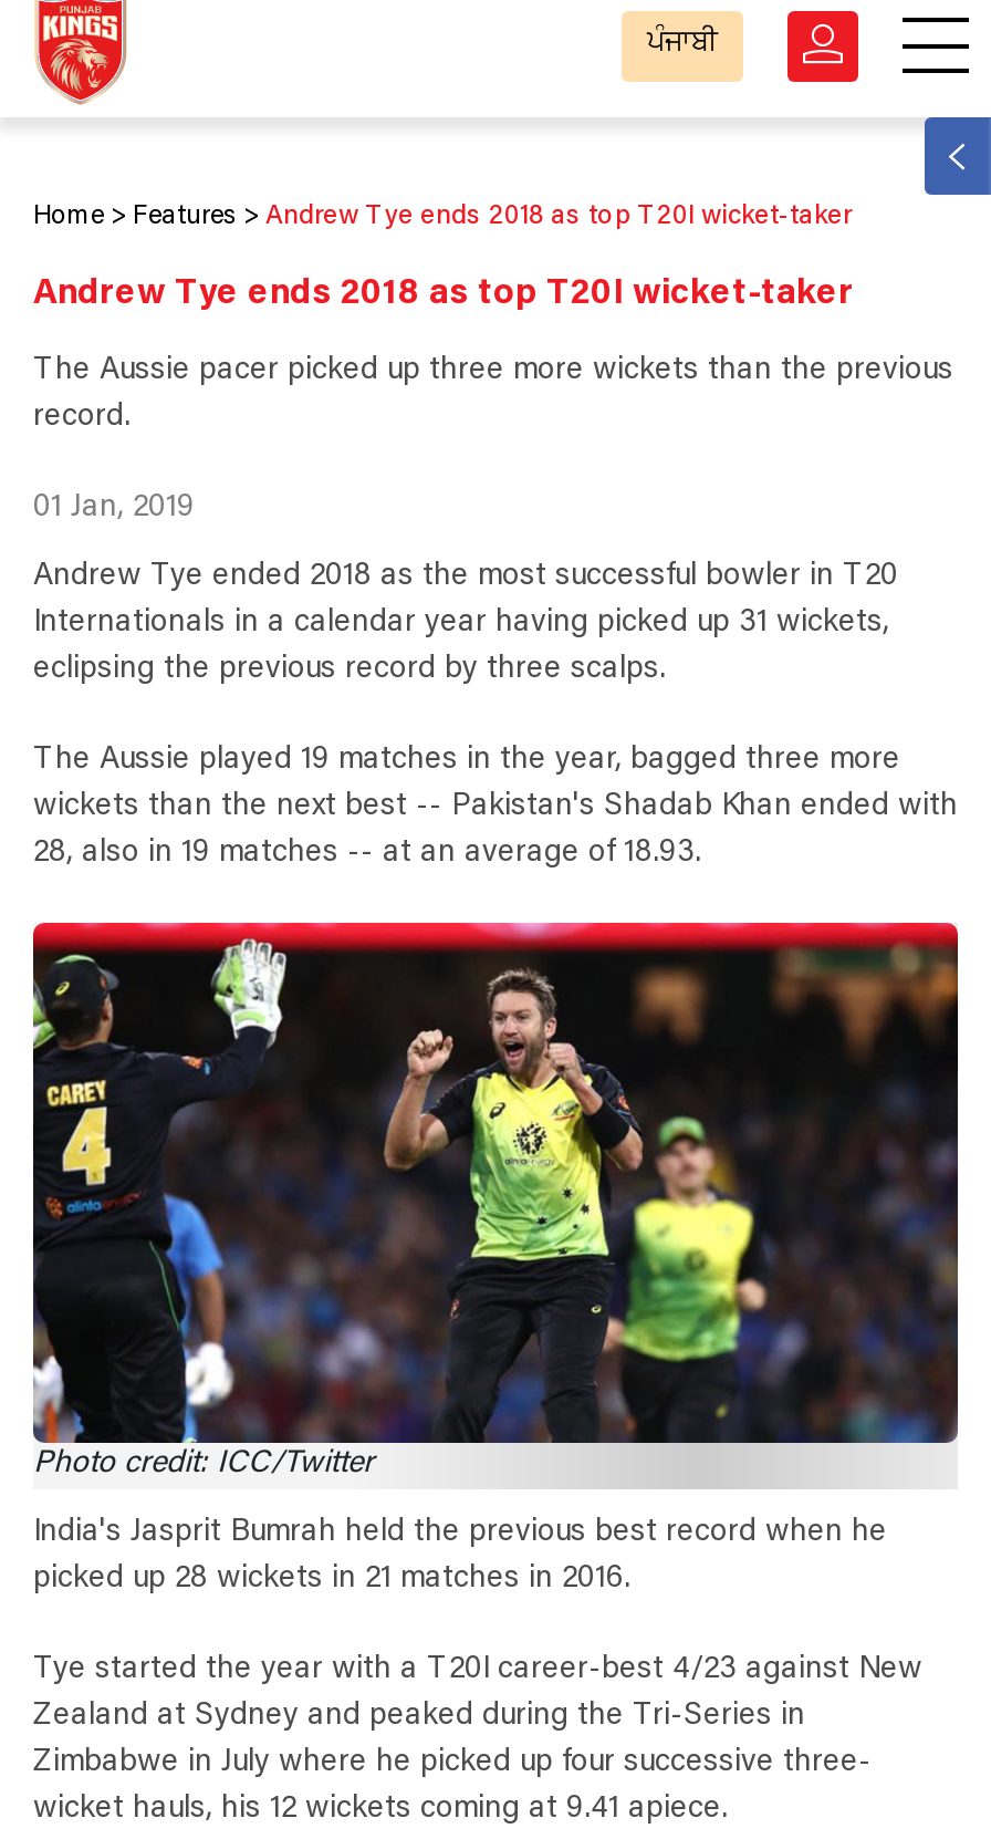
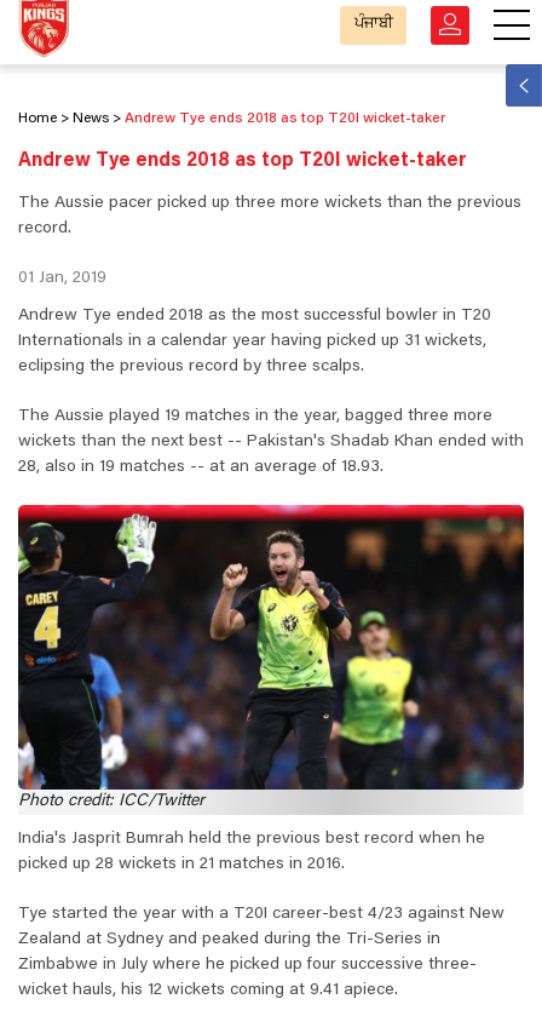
- Features
+ News
